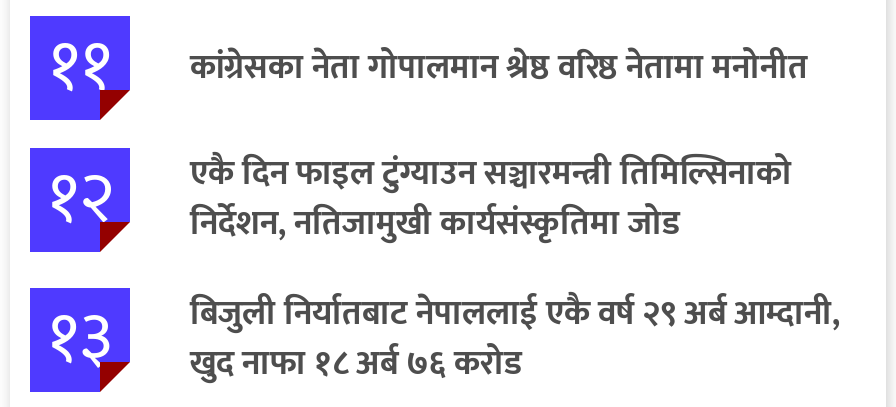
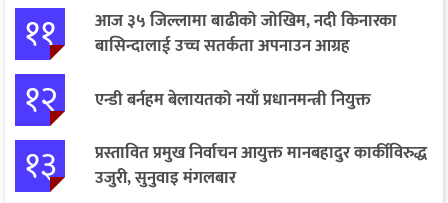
- कांग्रेसका नेता गोपालमान श्रेष्ठ वरिष्ठ नेतामा मनोनीत
+ आज ३५ जिल्लामा बाढीको जोखिम, नदी किनारका
+ बासिन्दालाई उच्च सतर्कता अपनाउन आग्रह

- एकै दिन फाइल टुंग्याउन सञ्चारमन्त्री तिमिल्सिनाको
- निर्देशन, नतिजामुखी कार्यसंस्कृतिमा जोड
+ एन्डी बर्नहम बेलायतको नयाँ प्रधानमन्त्री नियुक्त

- बिजुली निर्यातबाट नेपाललाई एकै वर्ष २९ अर्ब आम्दानी,
- खुद नाफा १८ अर्ब ७६ करोड
+ प्रस्तावित प्रमुख निर्वाचन आयुक्त मानबहादुर कार्कीविरुद्ध
+ उजुरी, सुनुवाइ मंगलबार
